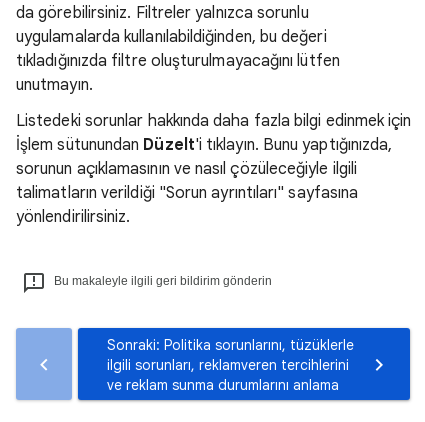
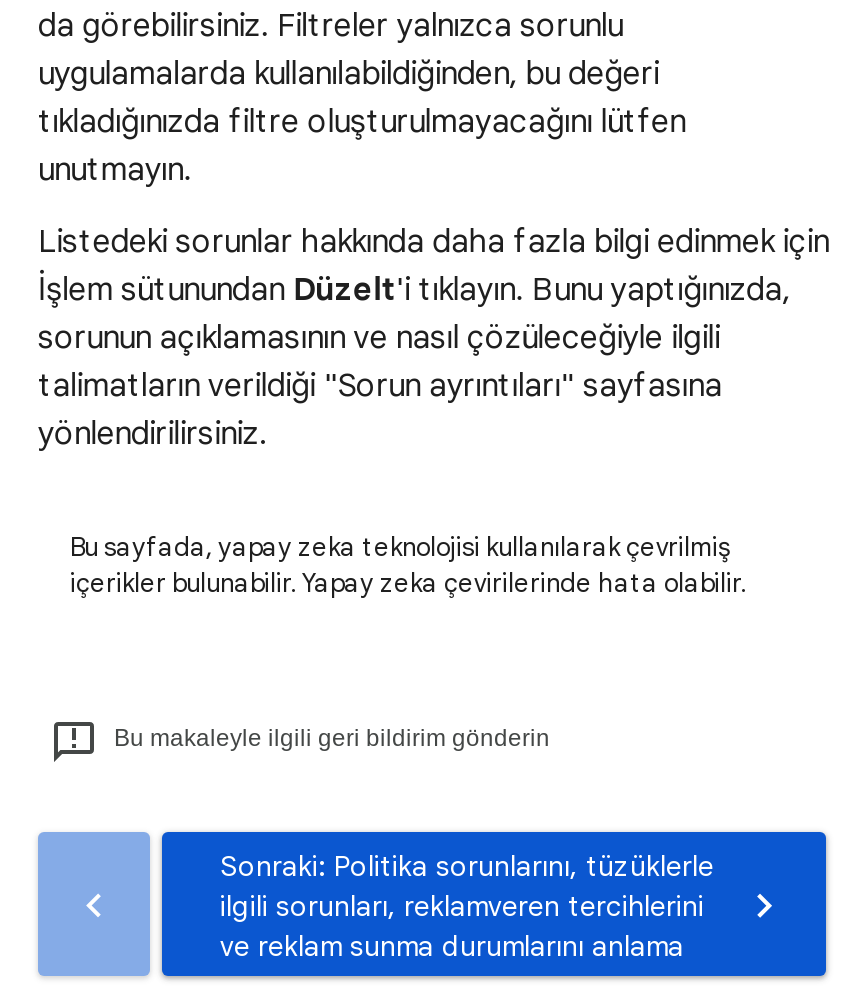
+ Bu sayfada, yapay zeka teknolojisi kullanılarak çevrilmiş
+ içerikler bulunabilir. Yapay zeka çevirilerinde hata olabilir.
